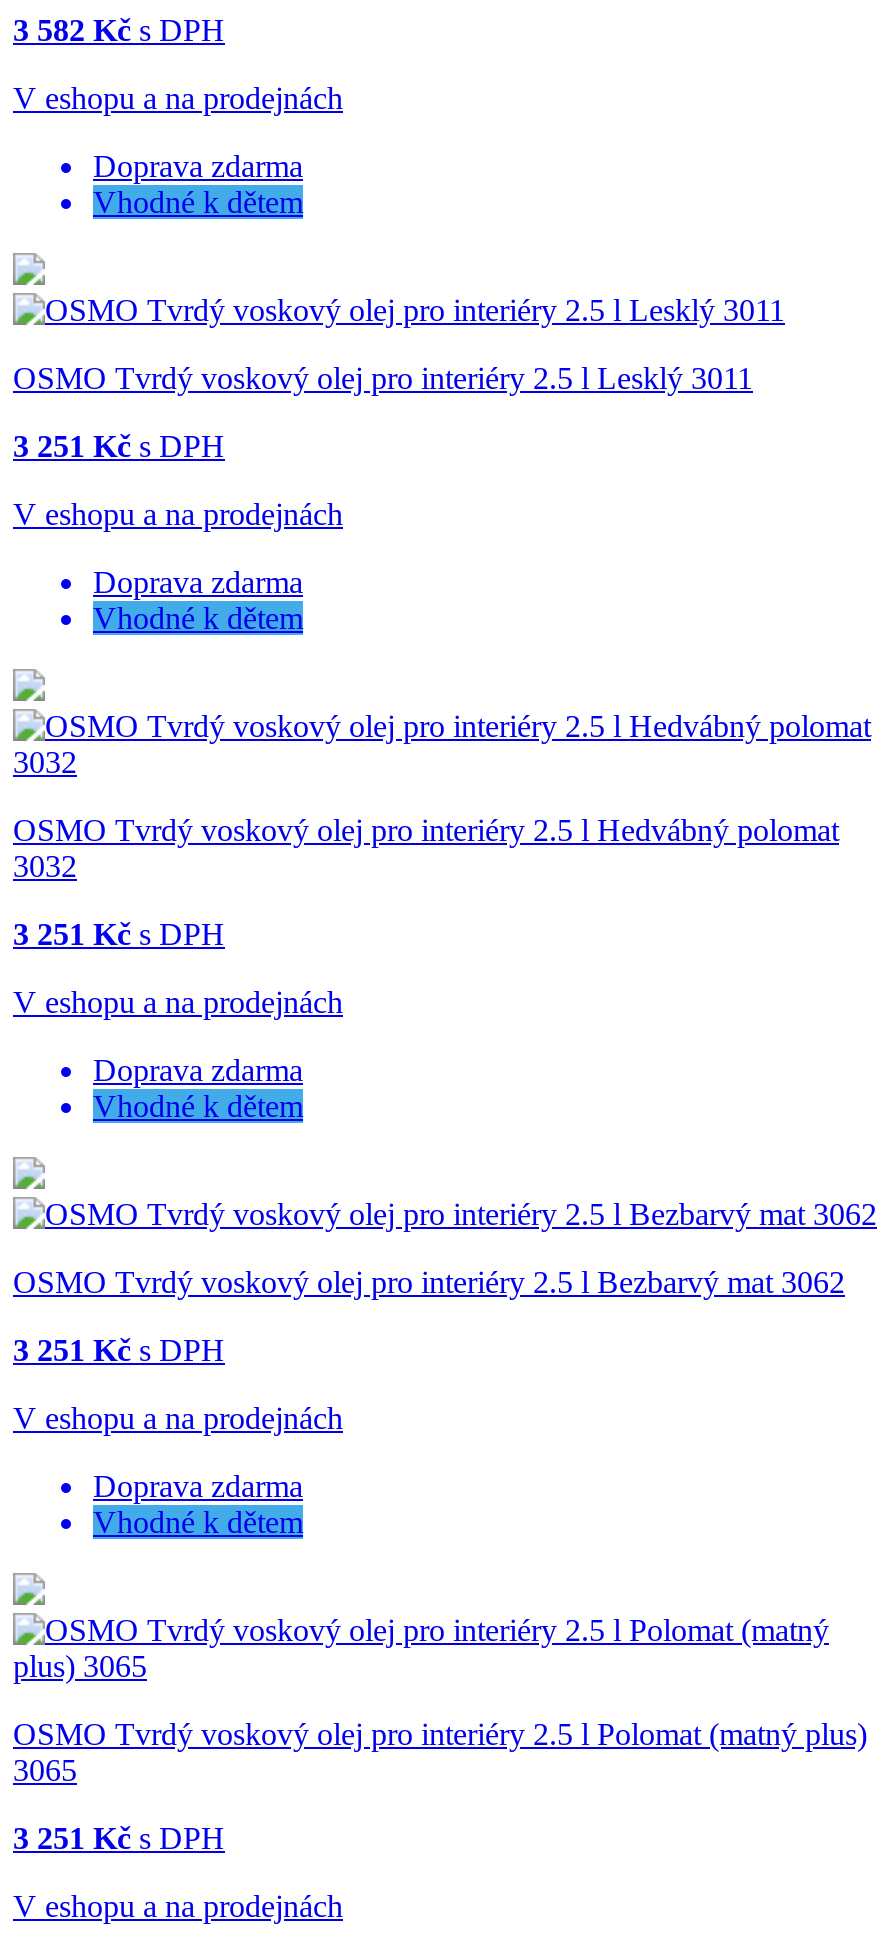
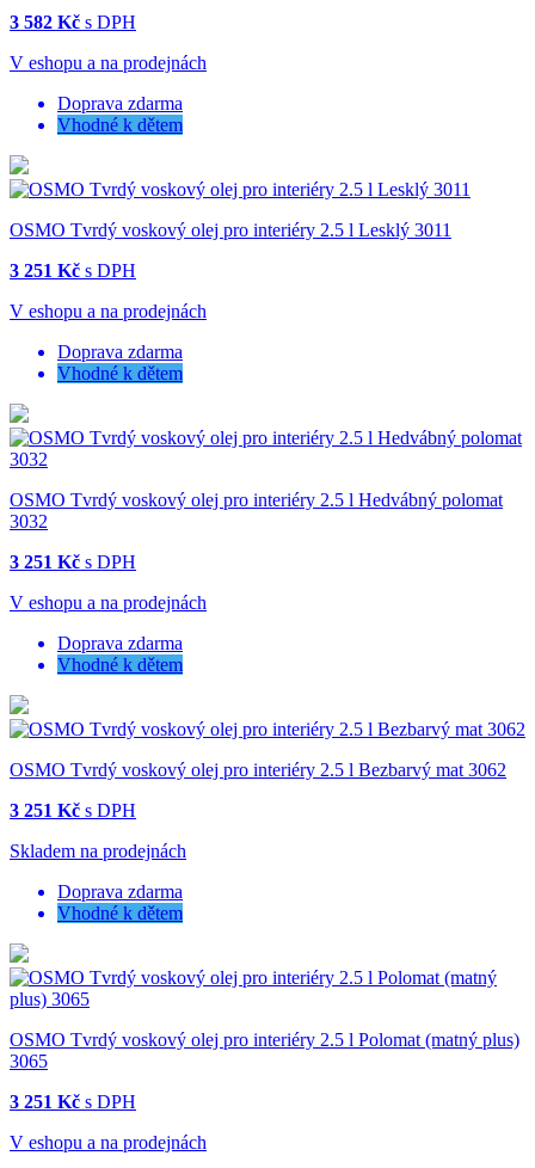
- V eshopu a na prodejnách
+ Skladem na prodejnách
